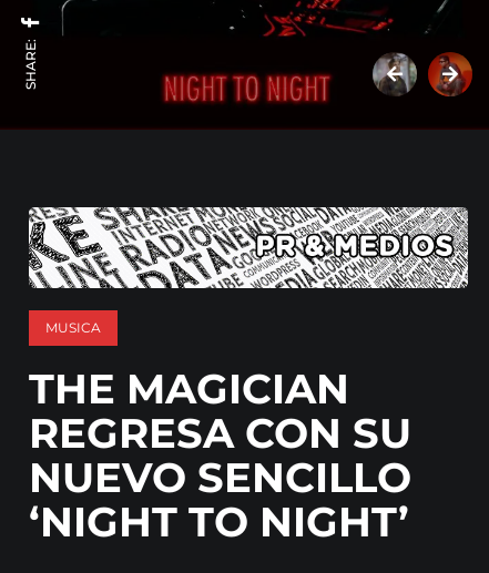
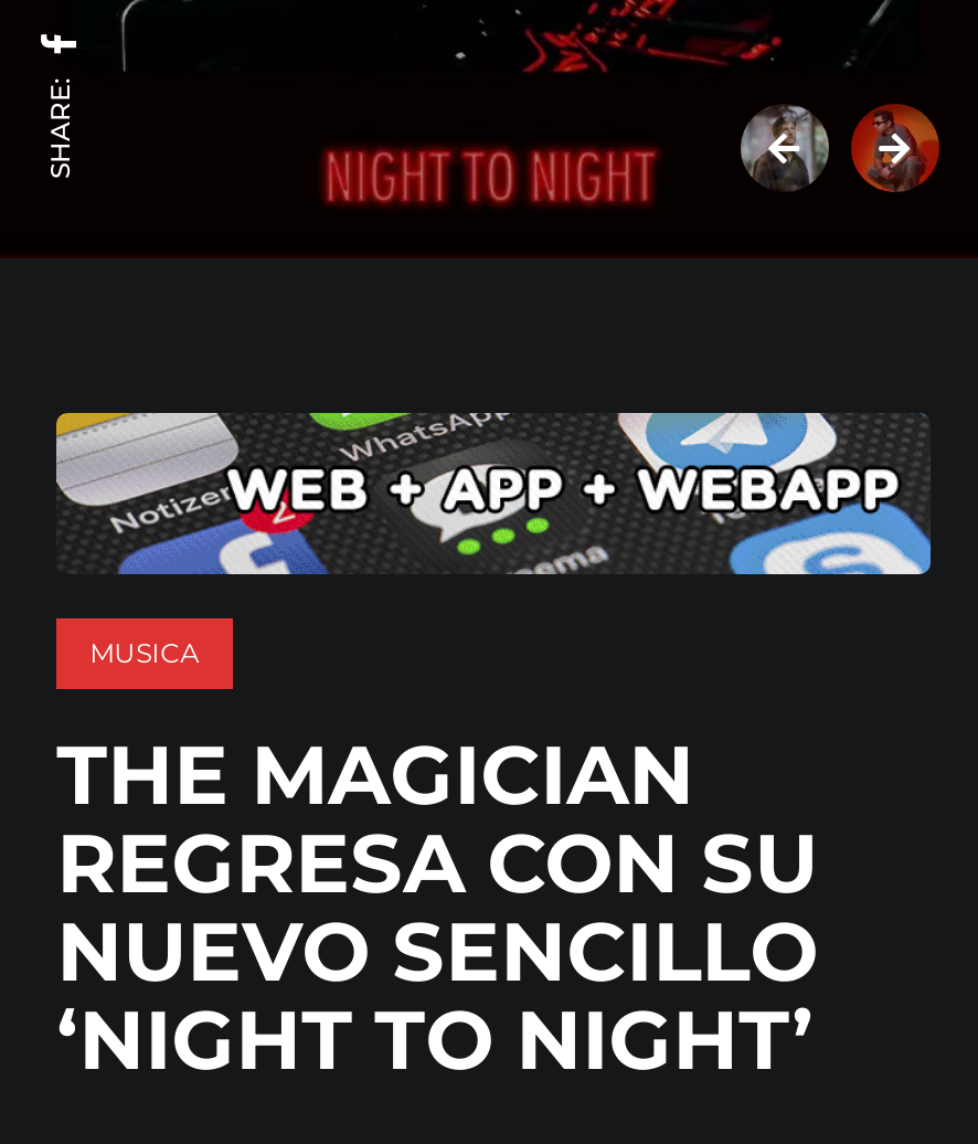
- [image]
+ [image]
